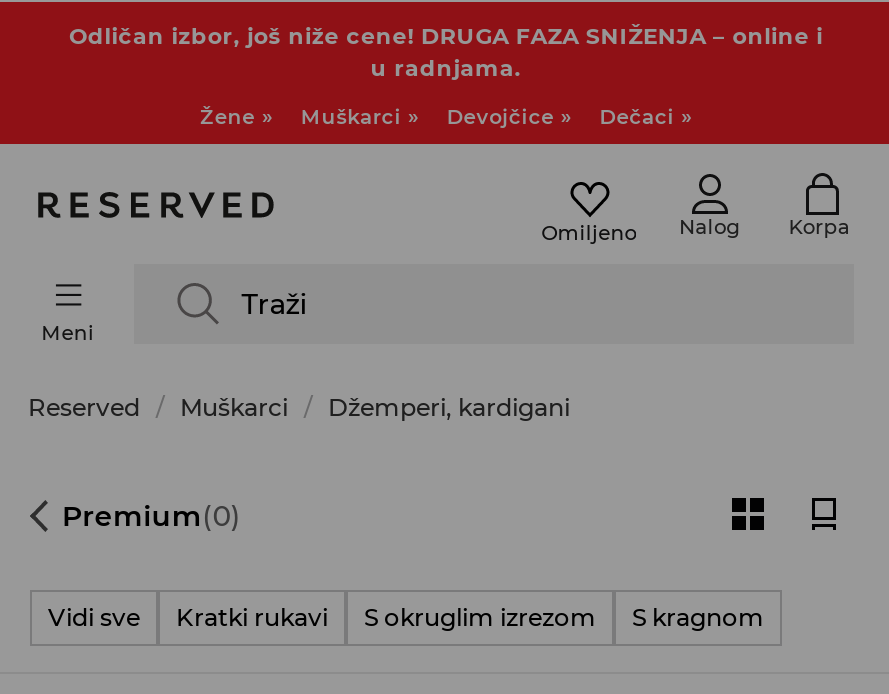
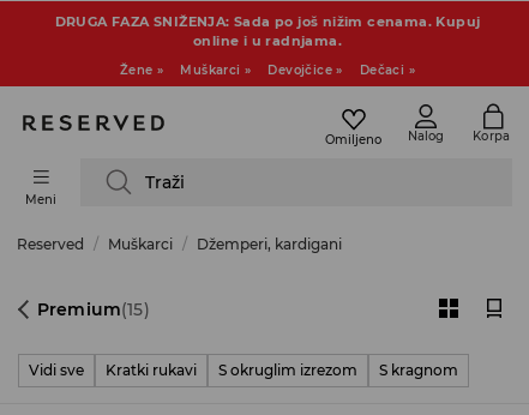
- Odličan izbor, još niže cene! DRUGA FAZA SNIŽENJA – online i
- u radnjama.
+ DRUGA FAZA SNIŽENJA: Sada po još nižim cenama. Kupuj
+ online i u radnjama.

- Premium(0)
+ Premium(15)
